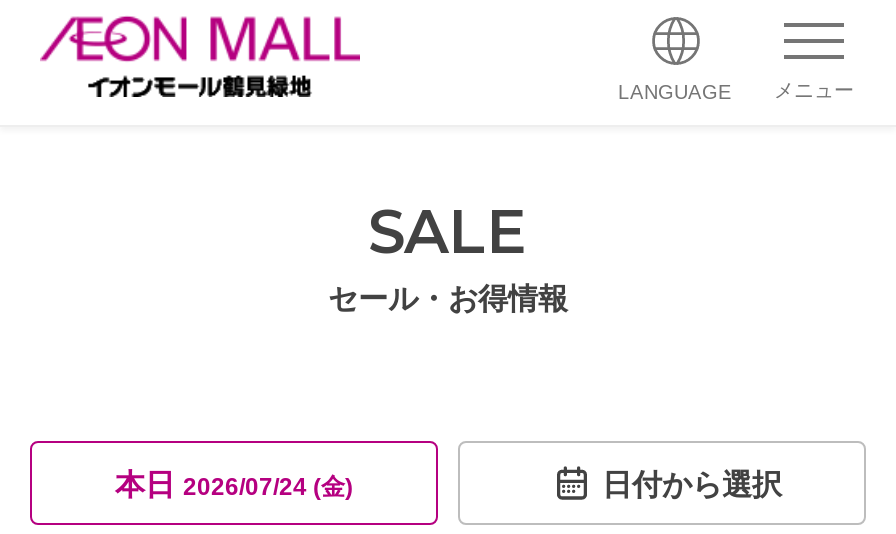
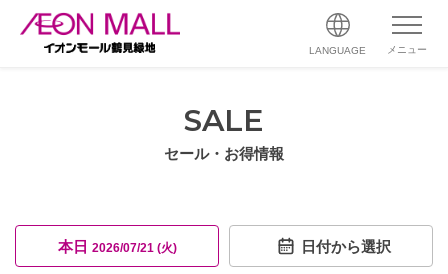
- 本日2026/07/24 (金)
+ 本日2026/07/21 (火)
